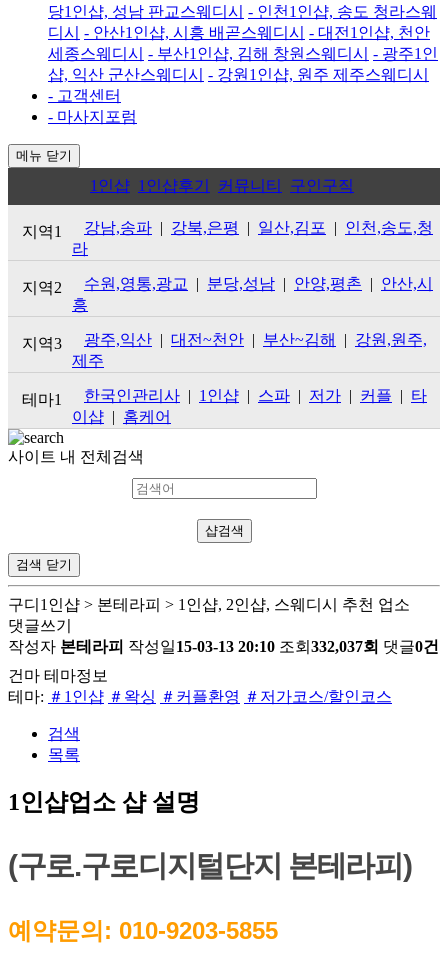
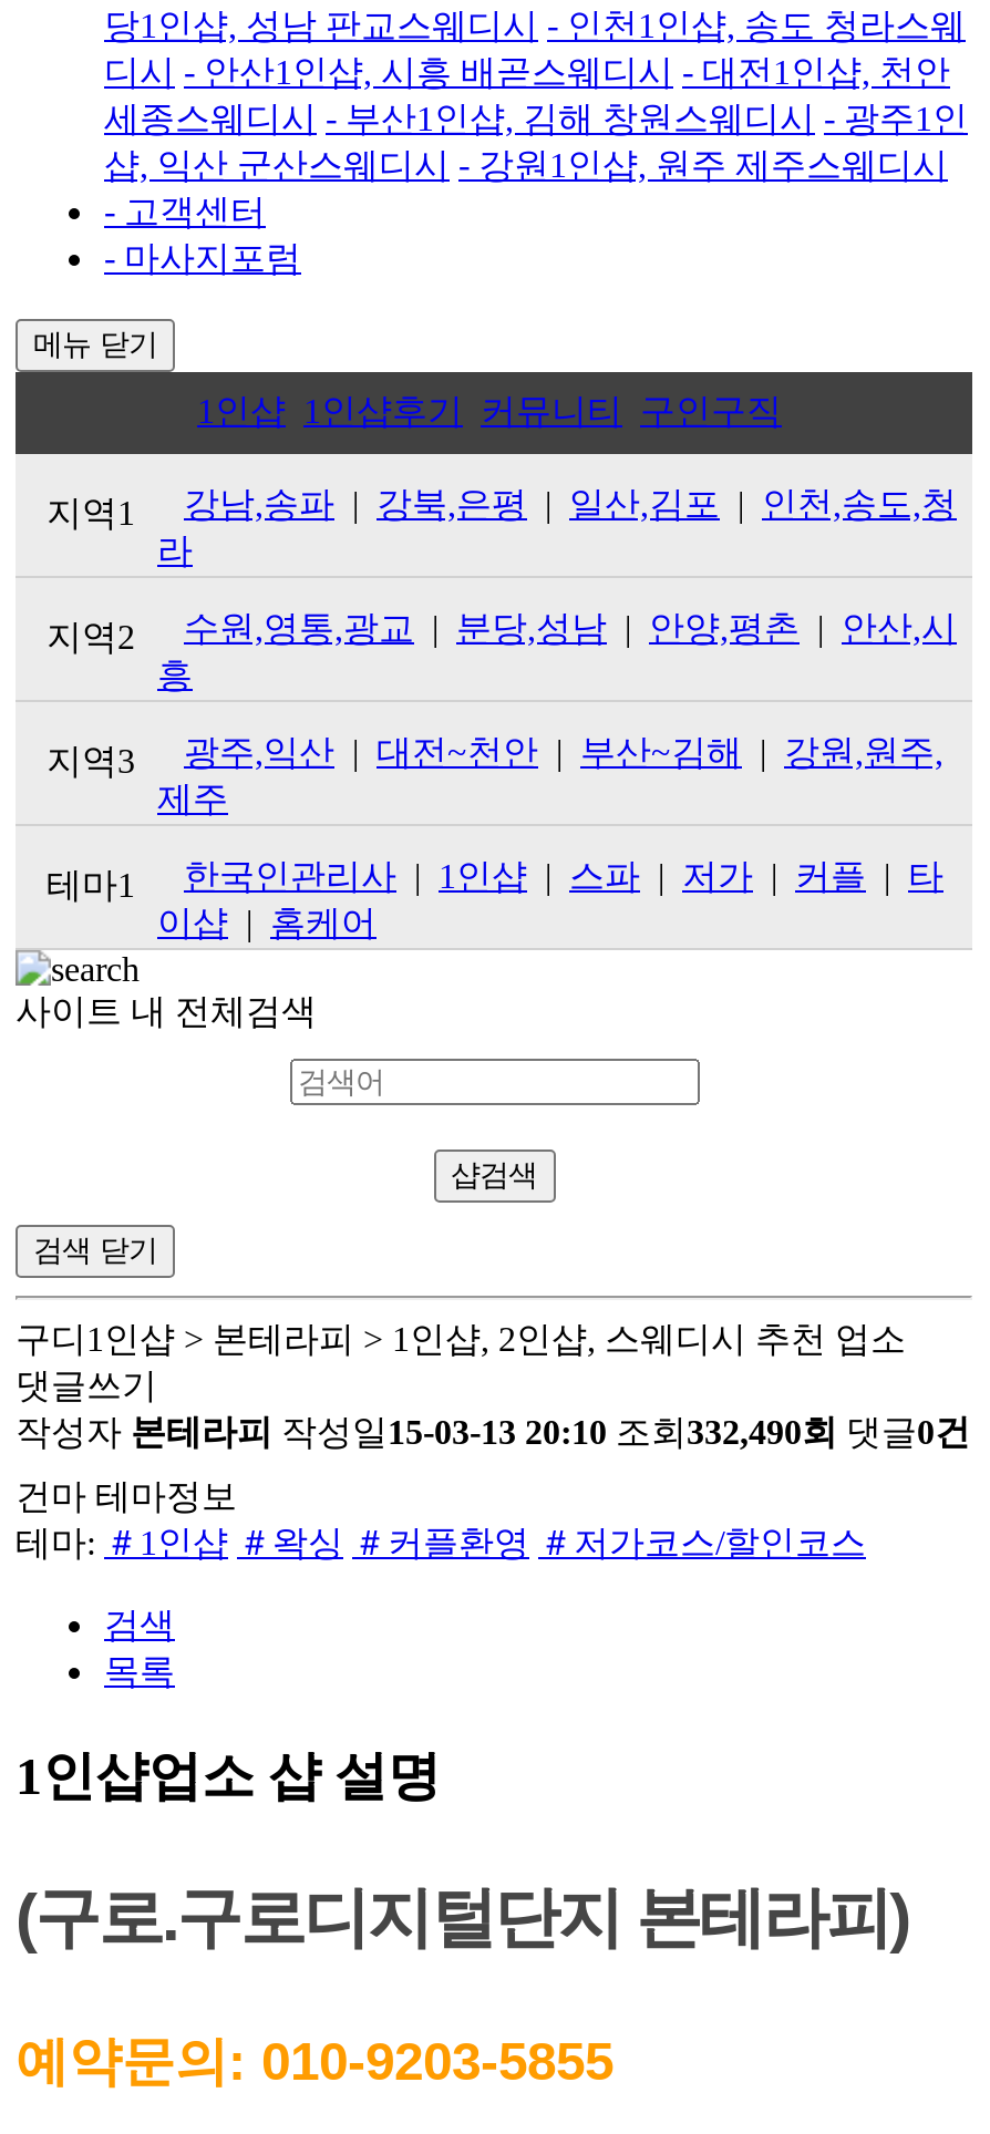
- 작성자 본테라피 작성일 15-03-13 20:10 조회 332,037회 댓글0건
+ 작성자 본테라피 작성일 15-03-13 20:10 조회 332,490회 댓글0건
